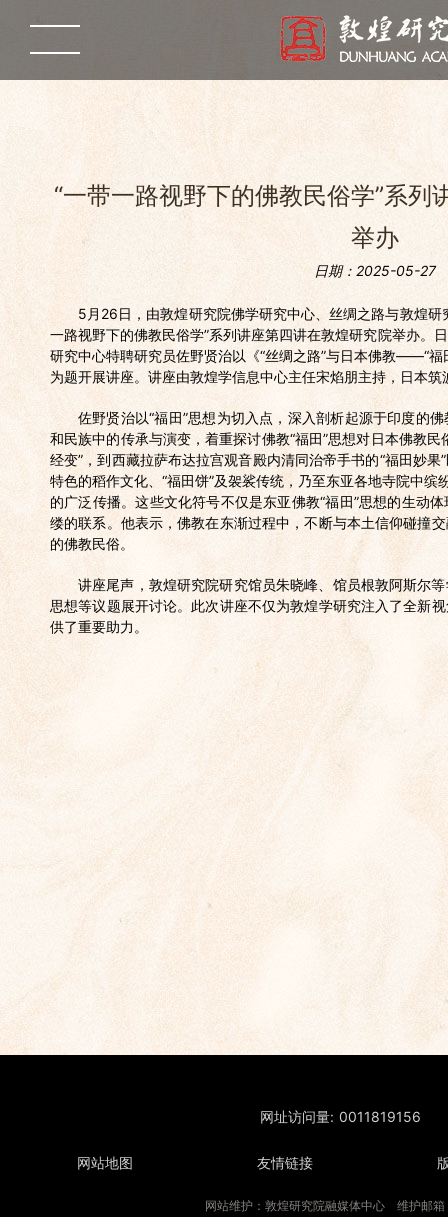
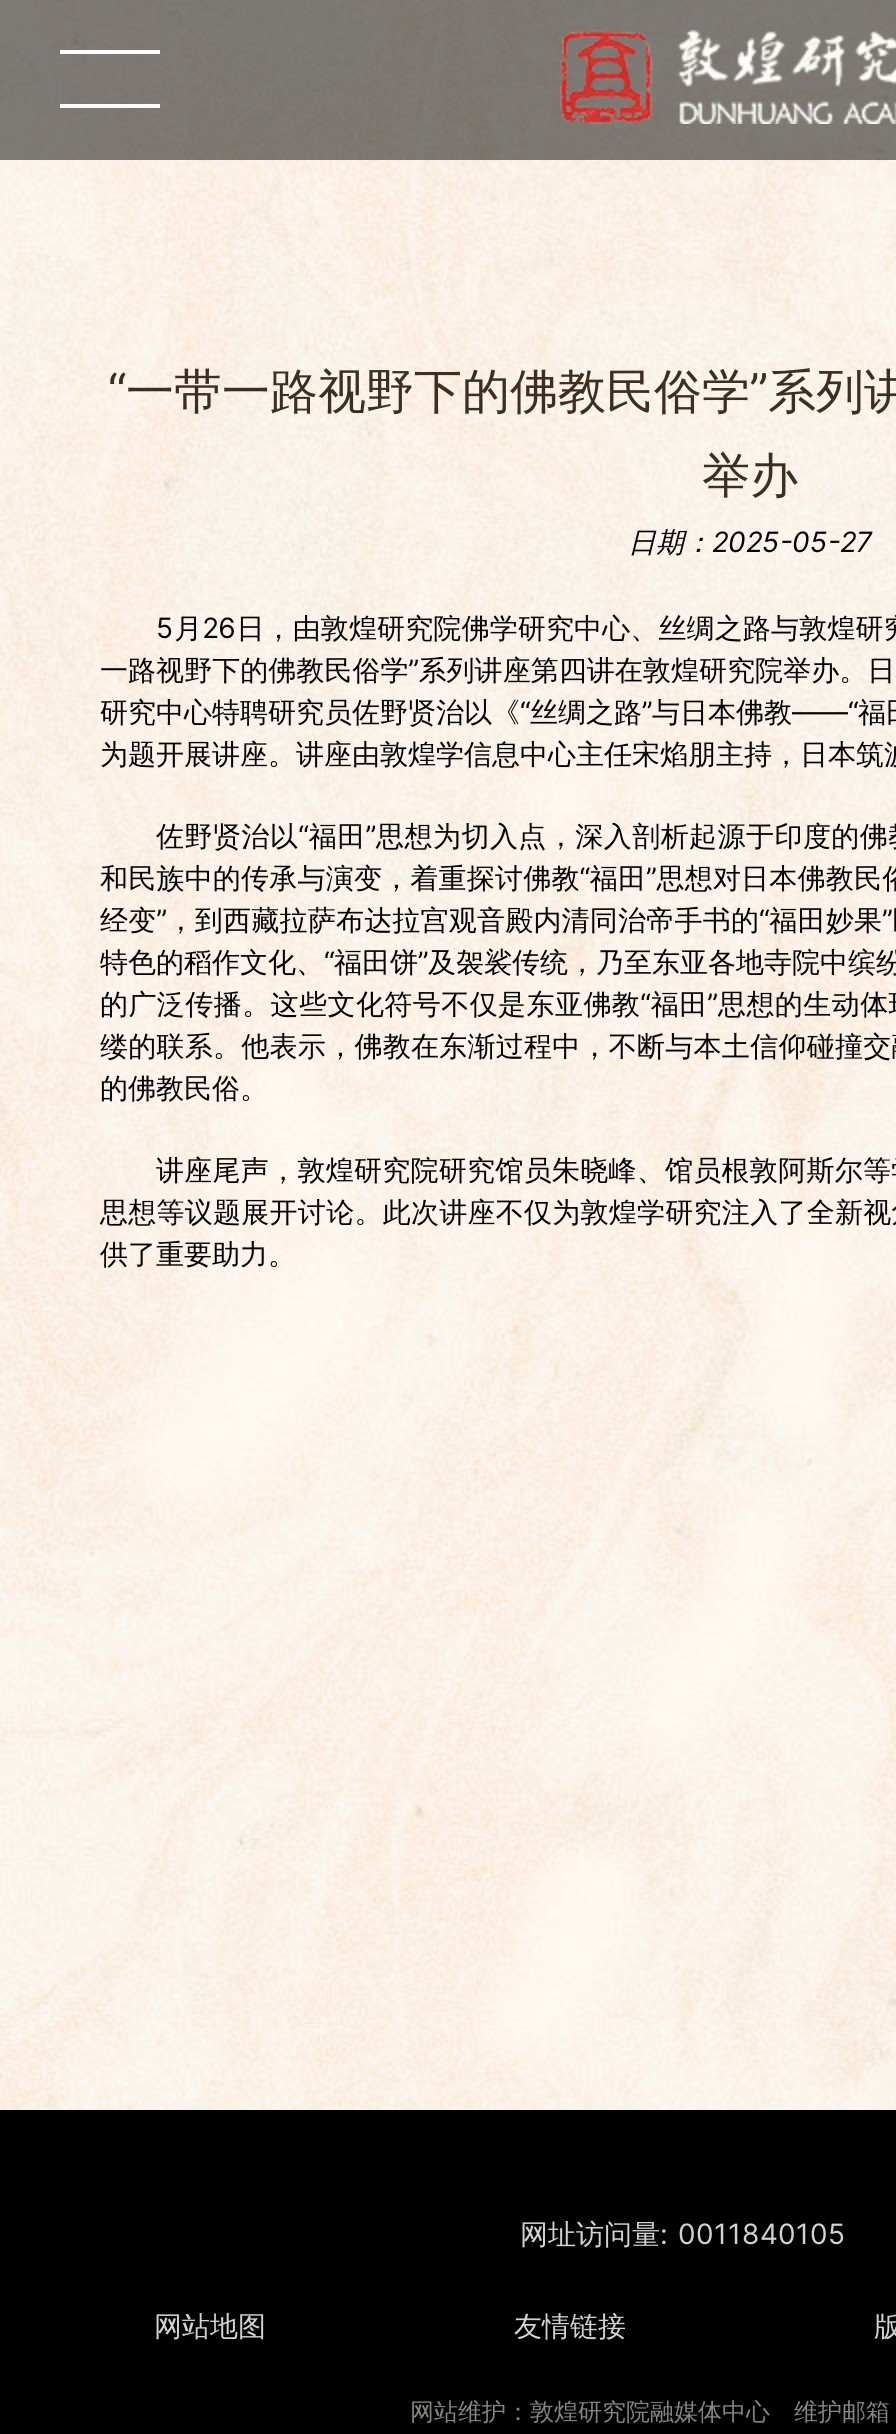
- 网址访问量: 0011819156
+ 网址访问量: 0011840105
